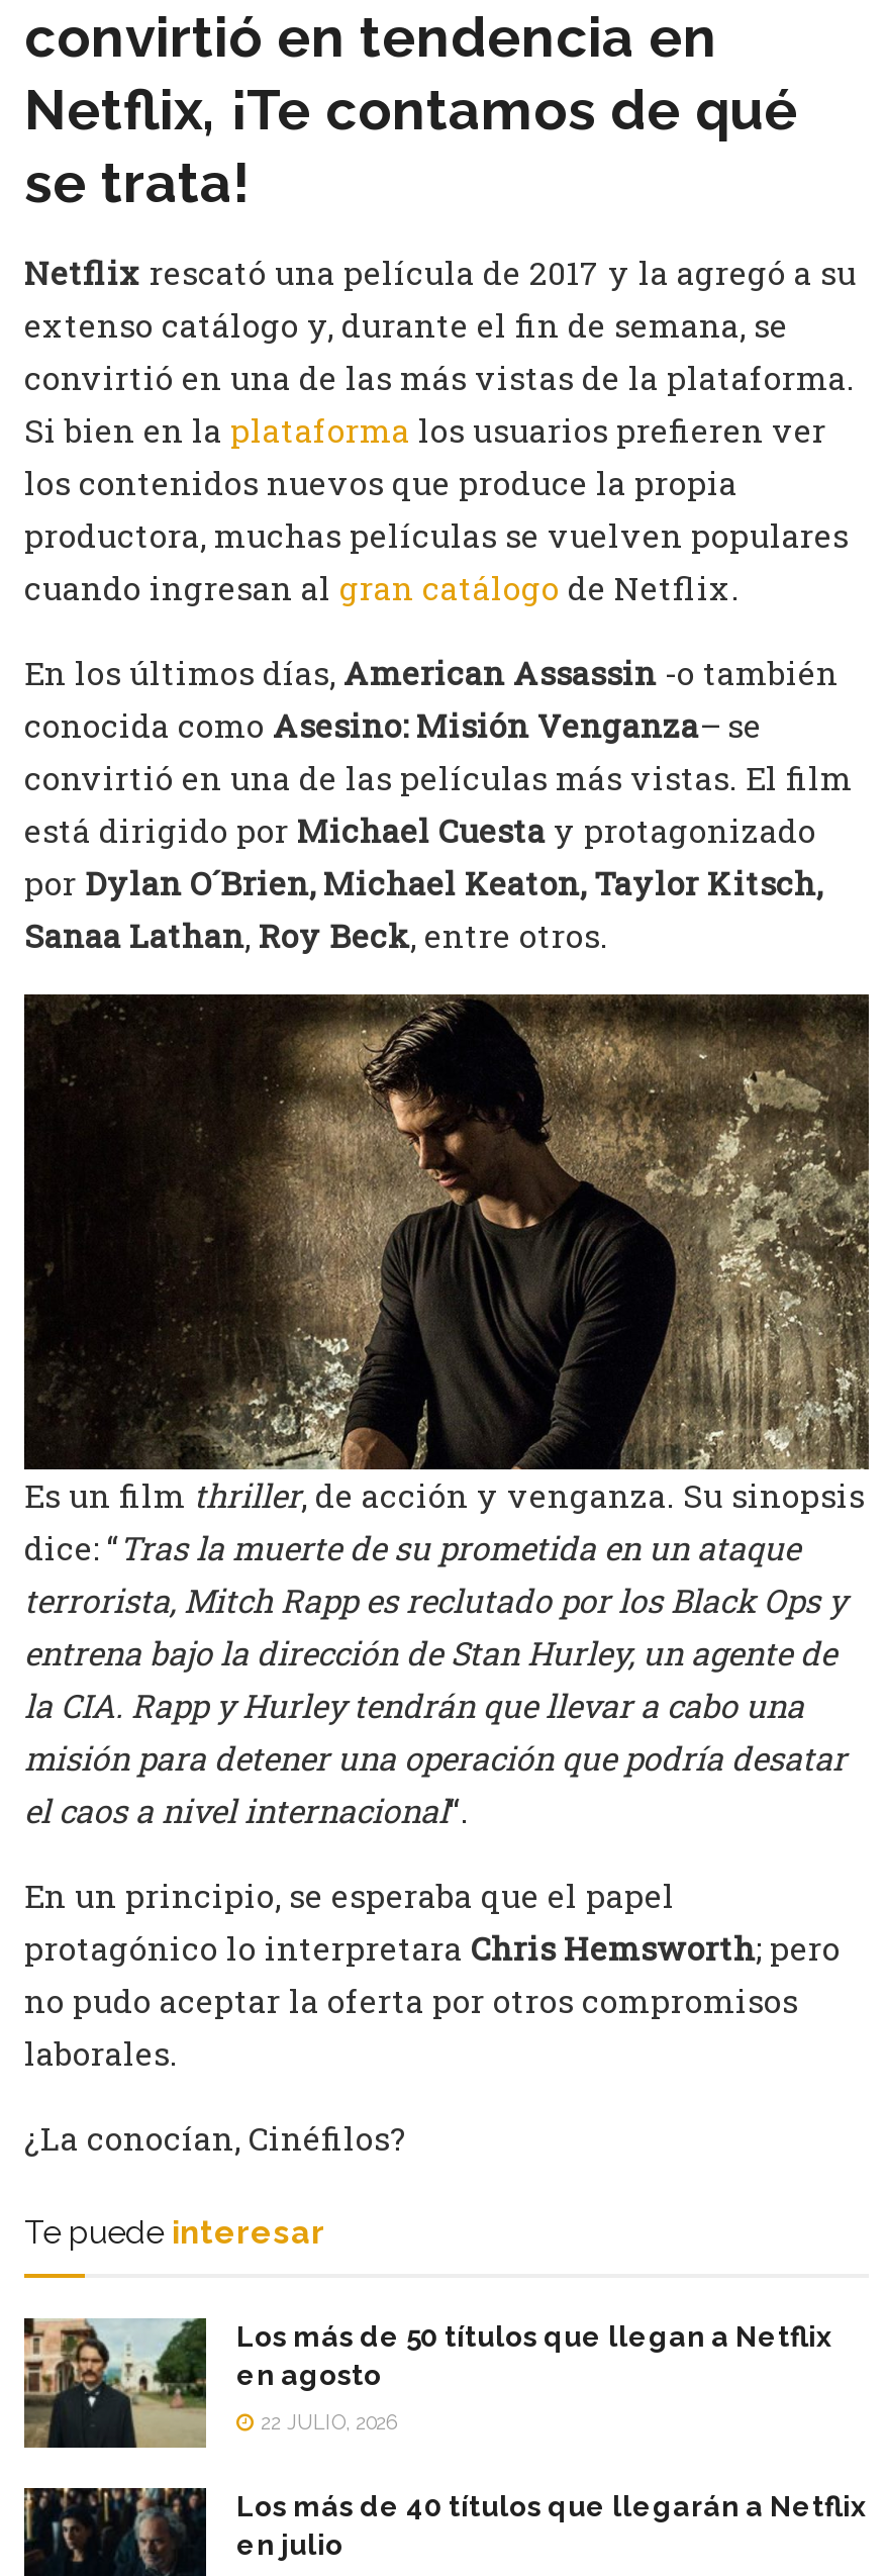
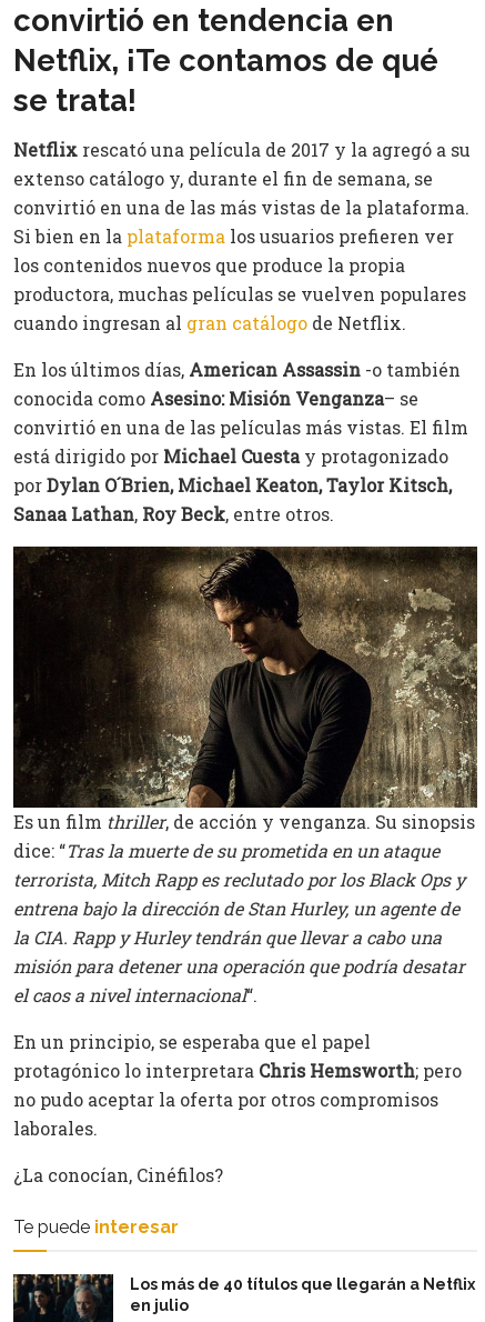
- [image]
- Los más de 50 títulos que llegan a Netflix
- en agosto
- 22 JULIO, 2026
